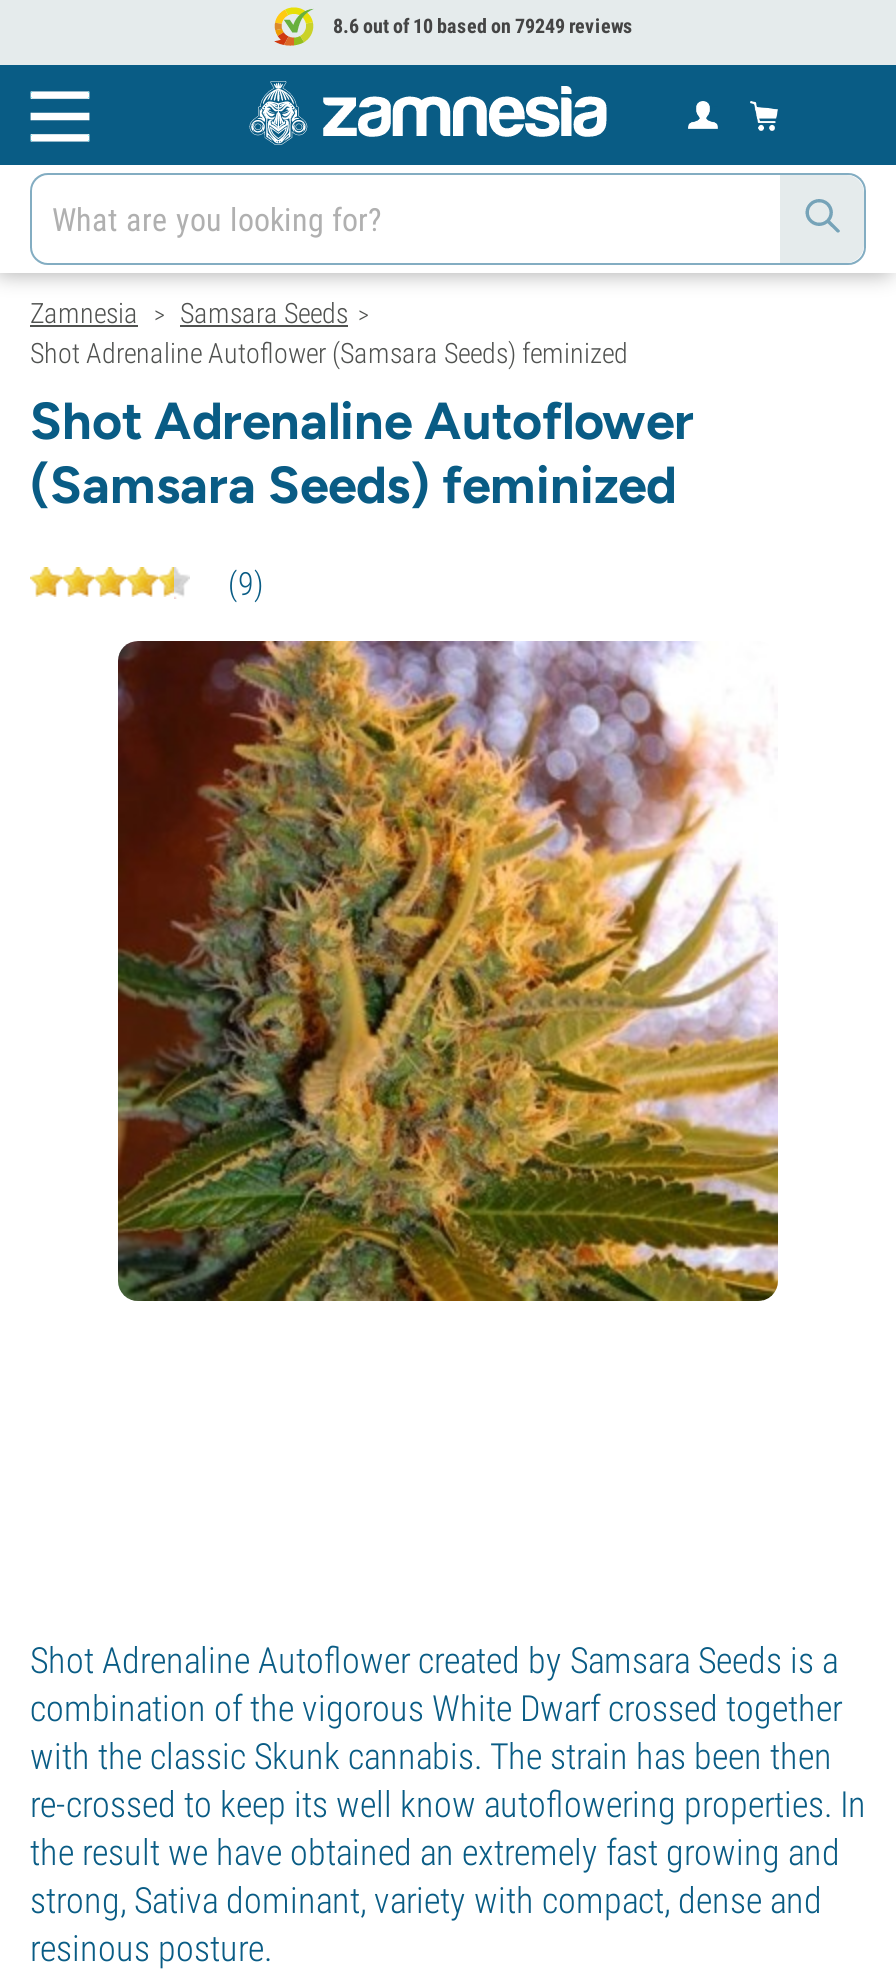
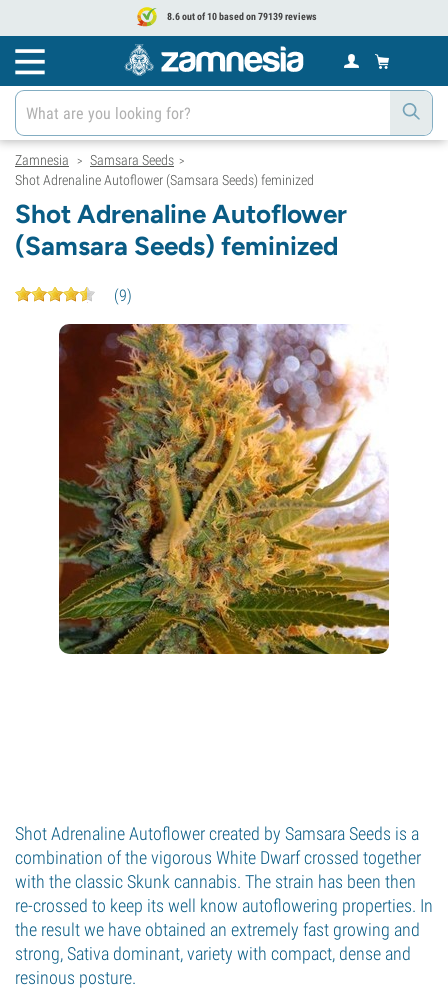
- 8.6 out of 10 based on 79249 reviews
+ 8.6 out of 10 based on 79139 reviews
